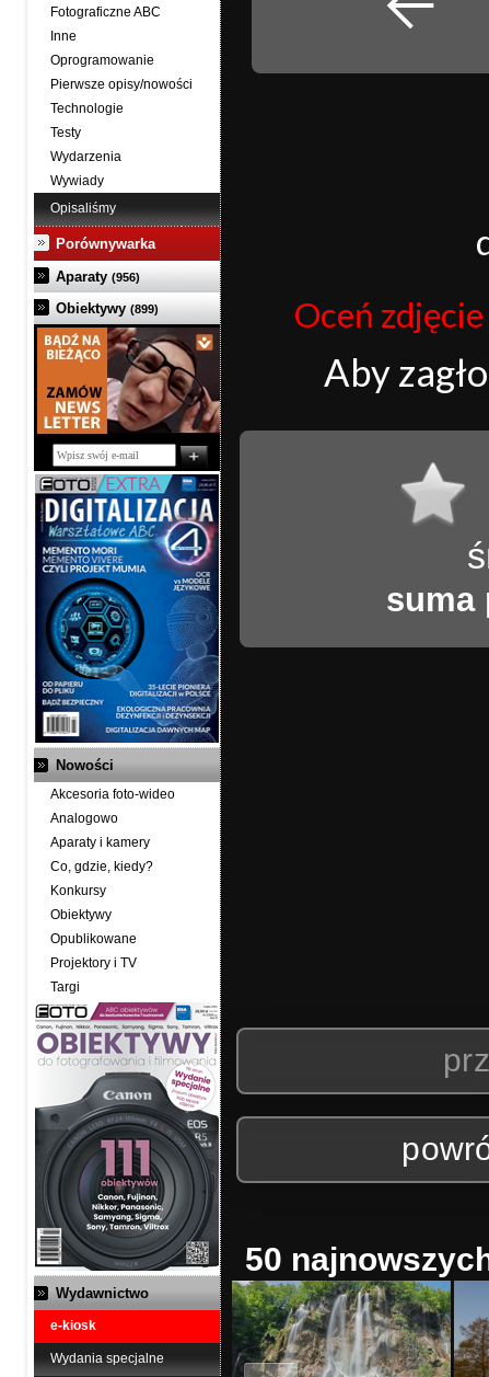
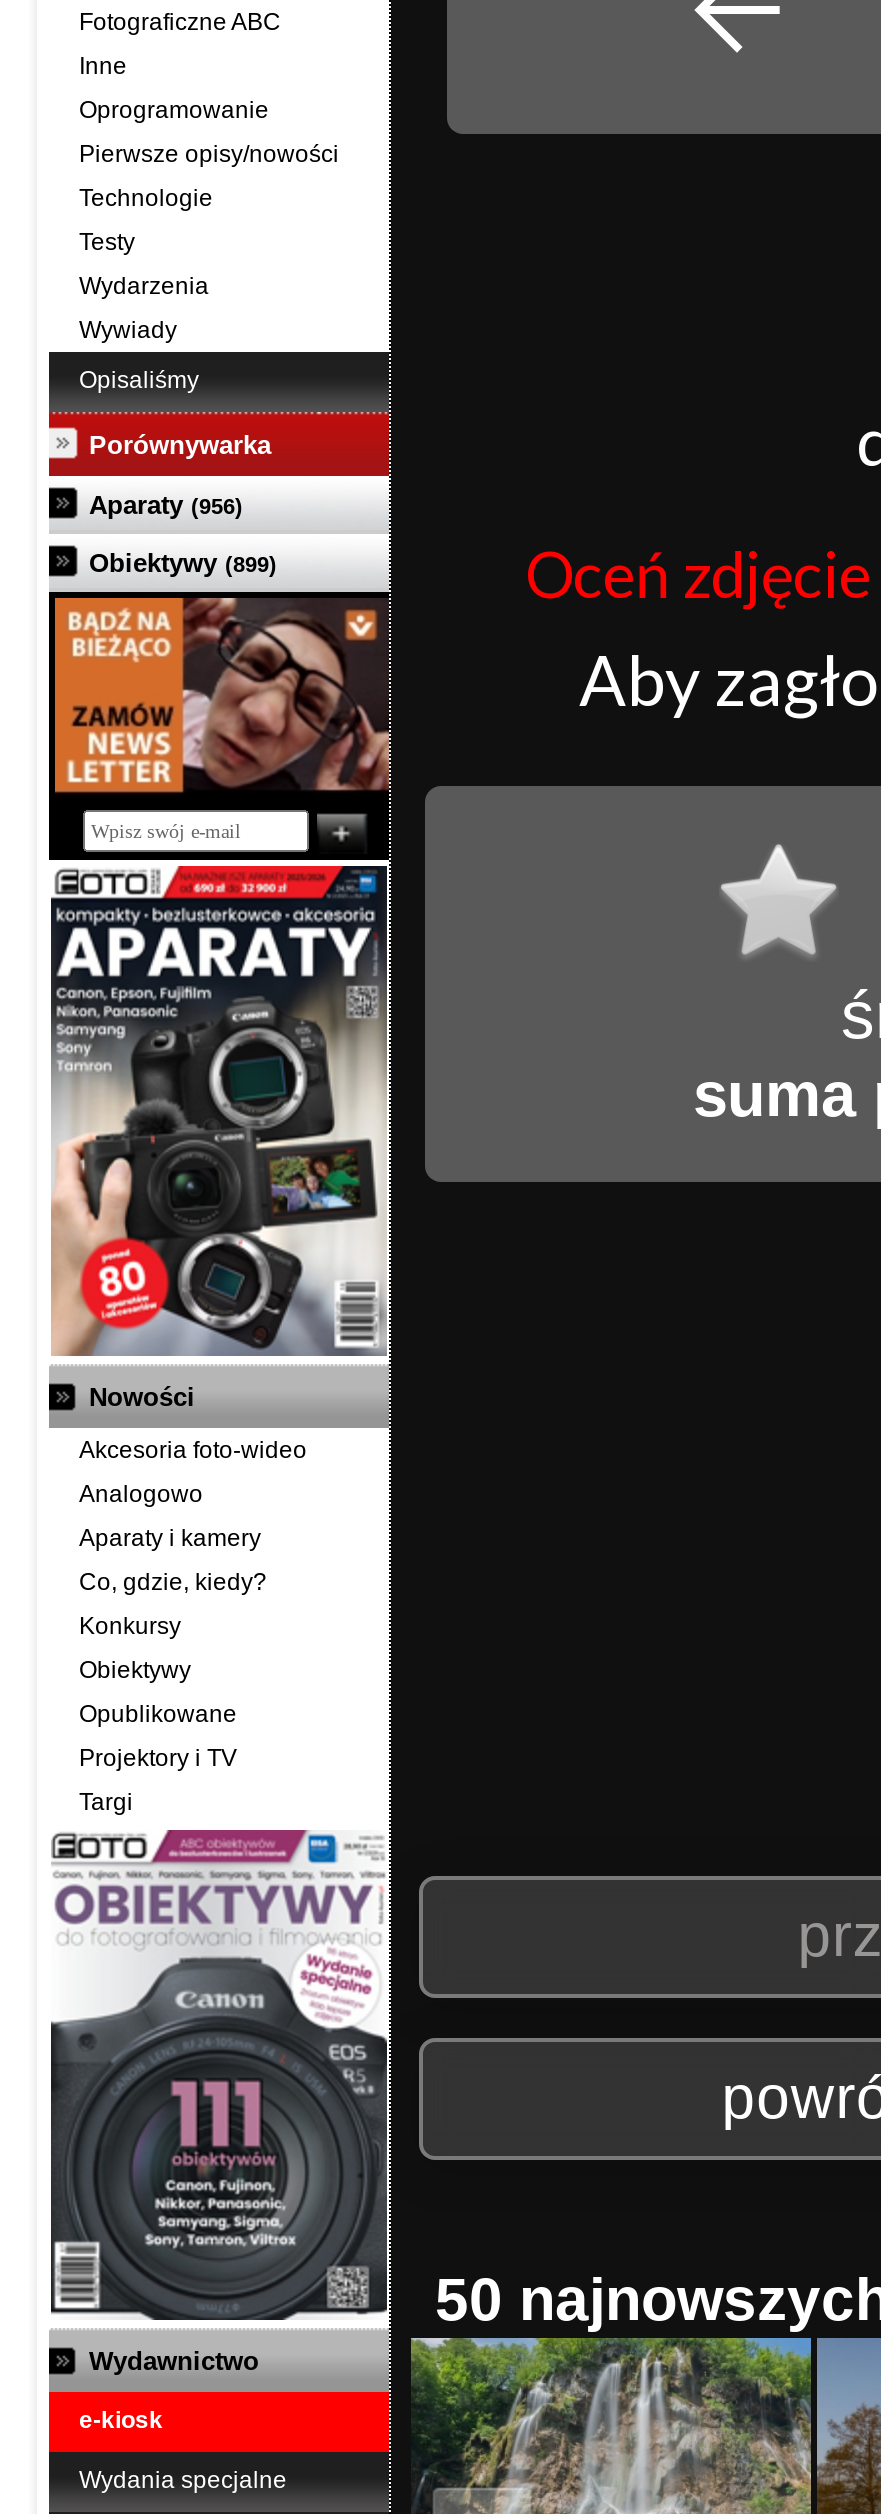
- [image]
+ [image]
